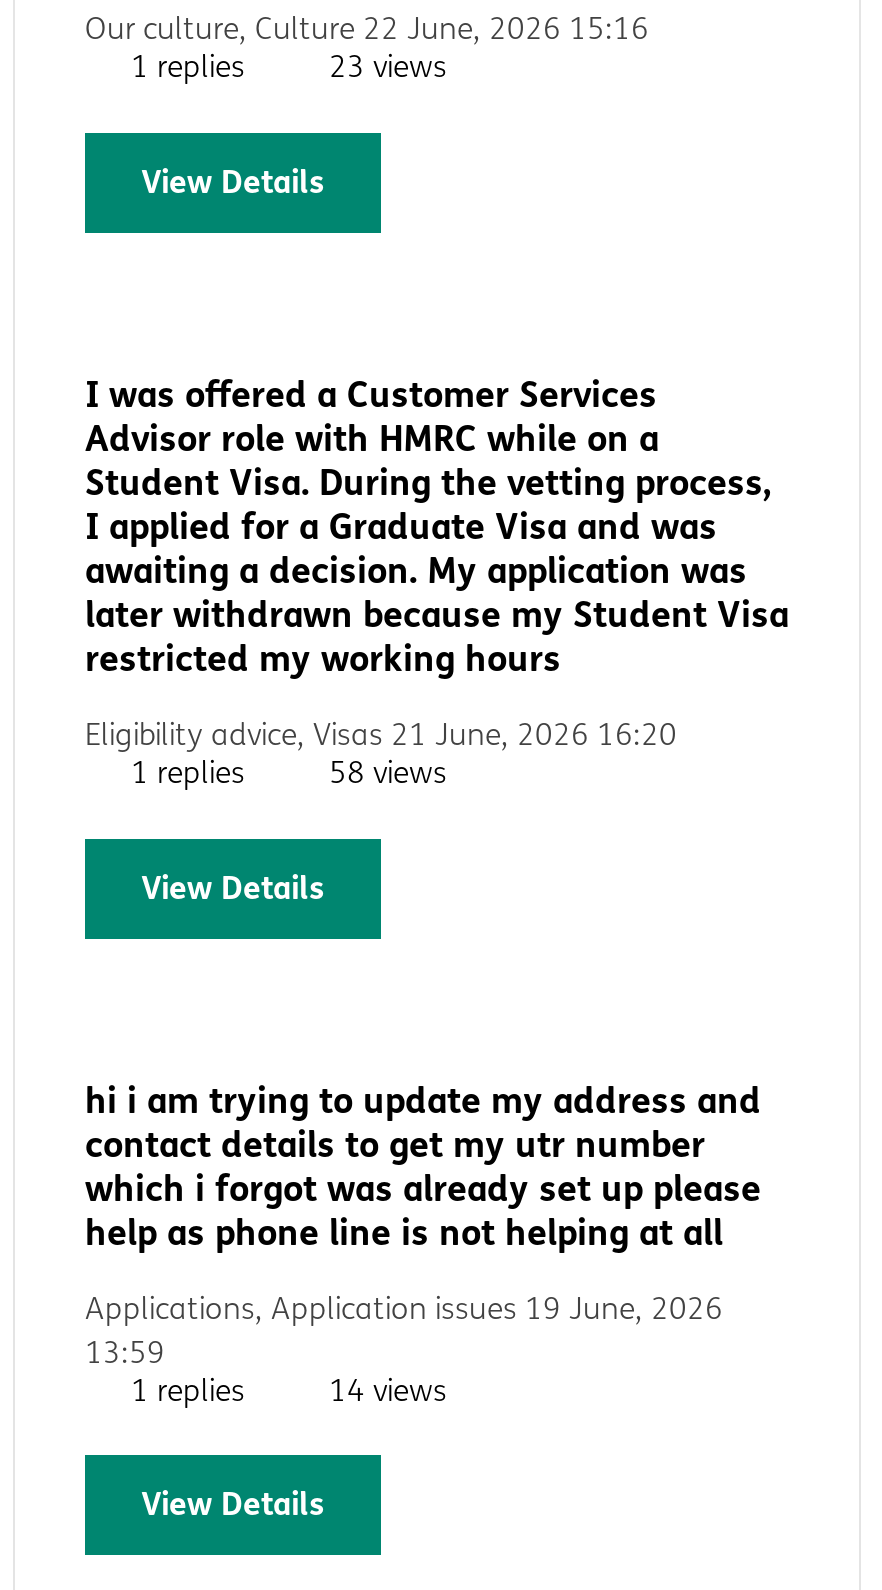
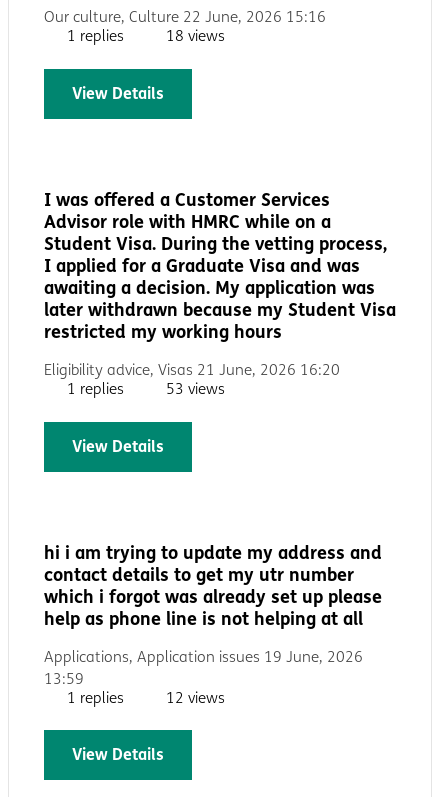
- 23 views
+ 18 views

- 58 views
+ 53 views

- 14 views
+ 12 views
